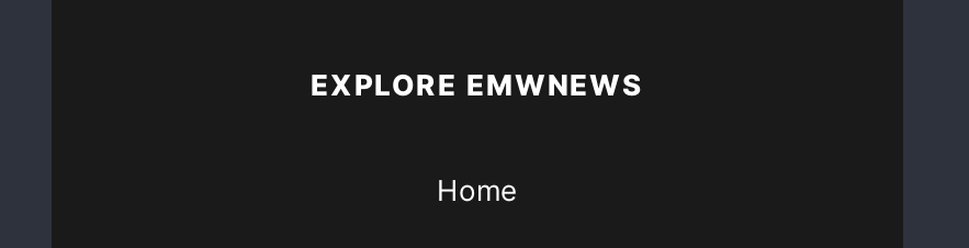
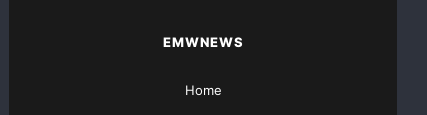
- EXPLORE EMWNEWS
+ EMWNEWS
